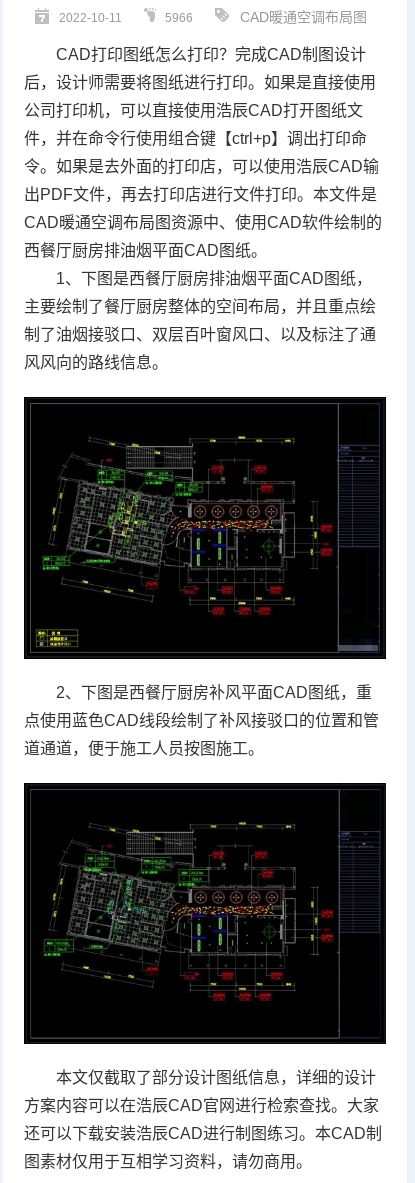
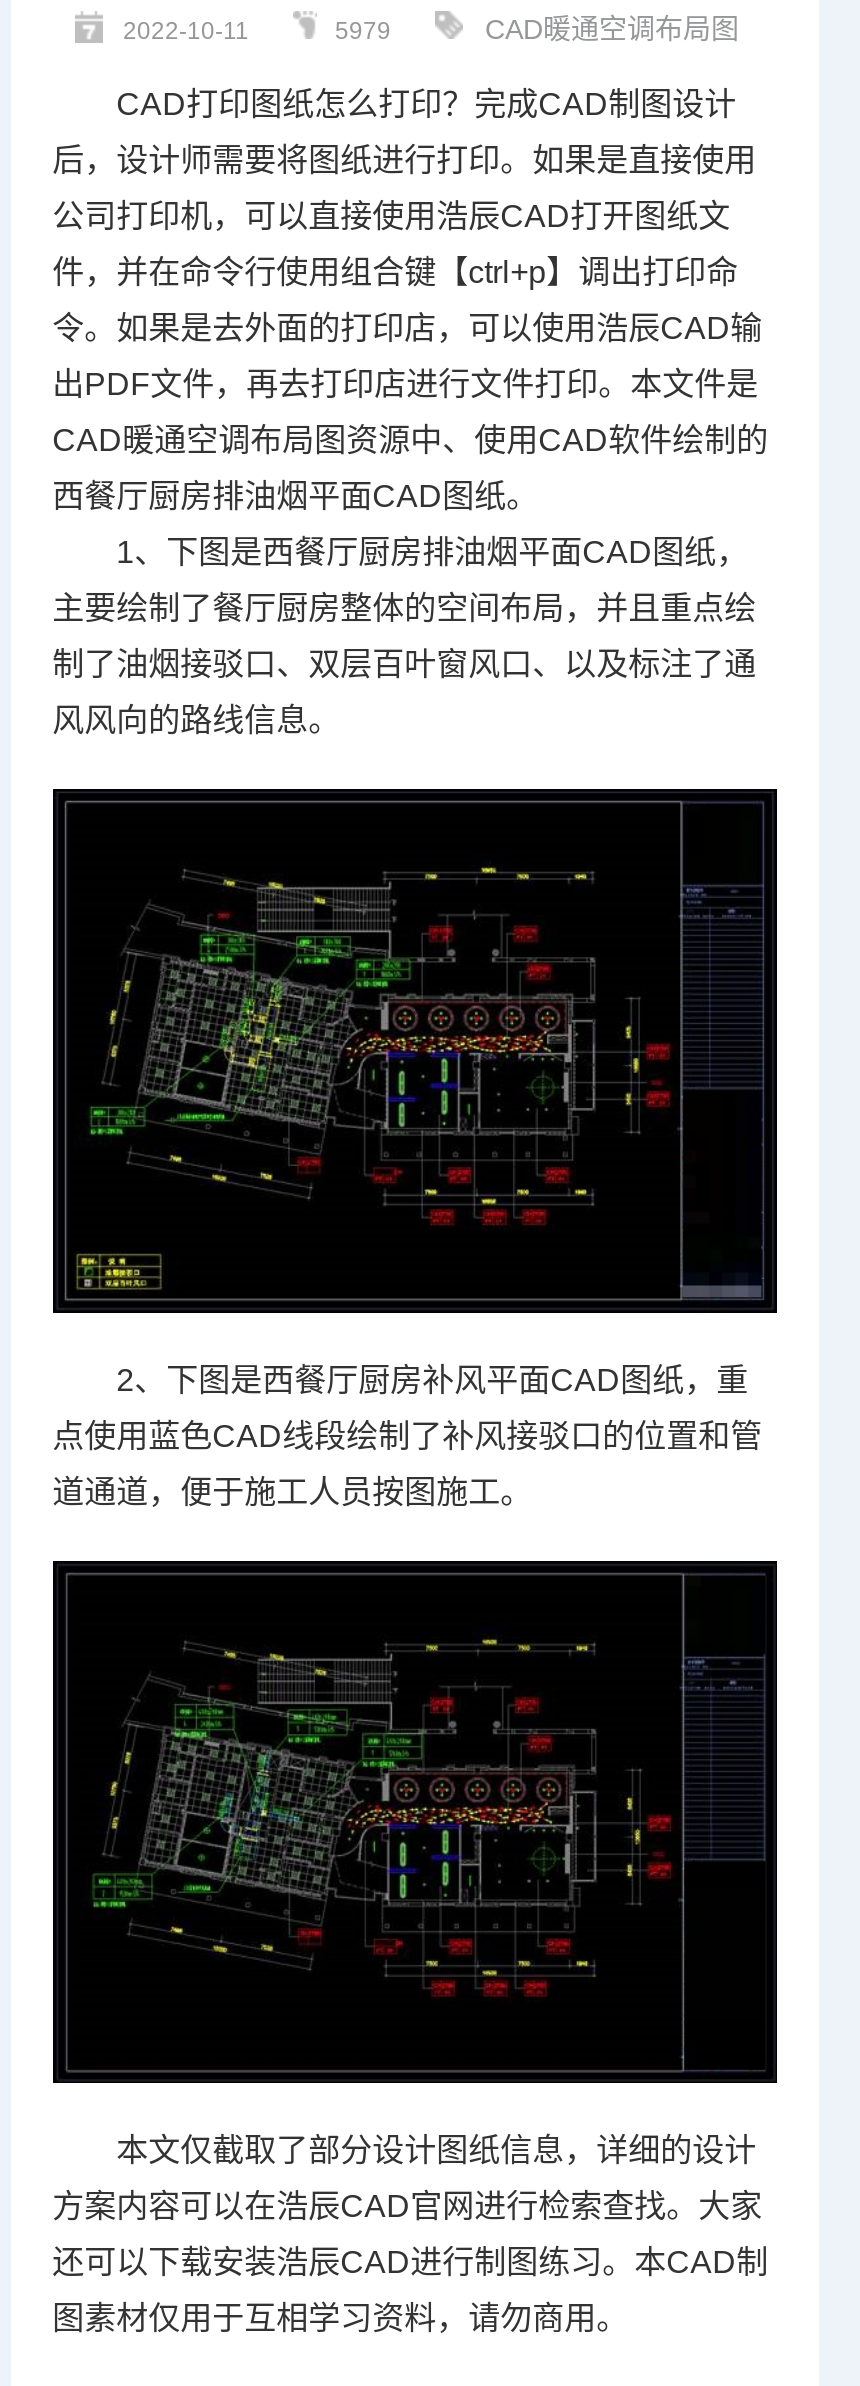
- 5966
+ 5979
